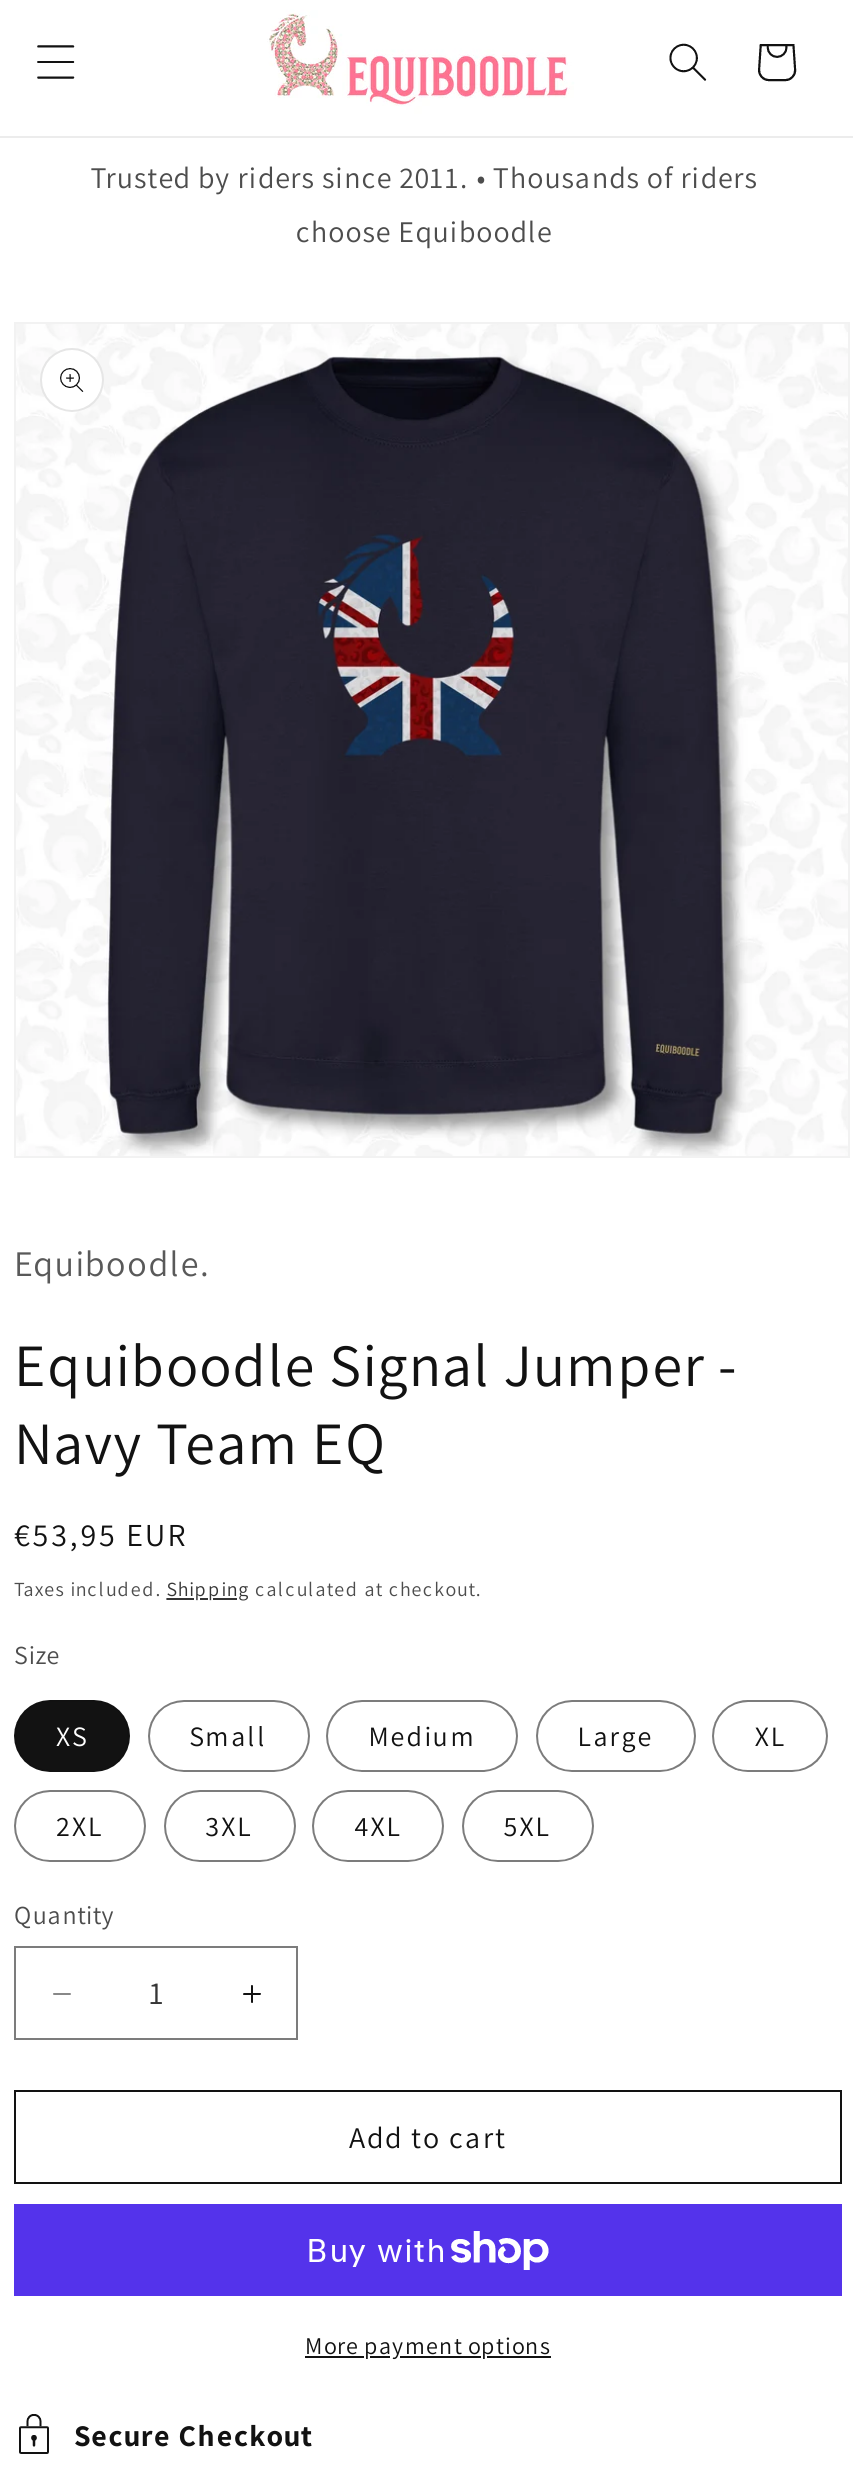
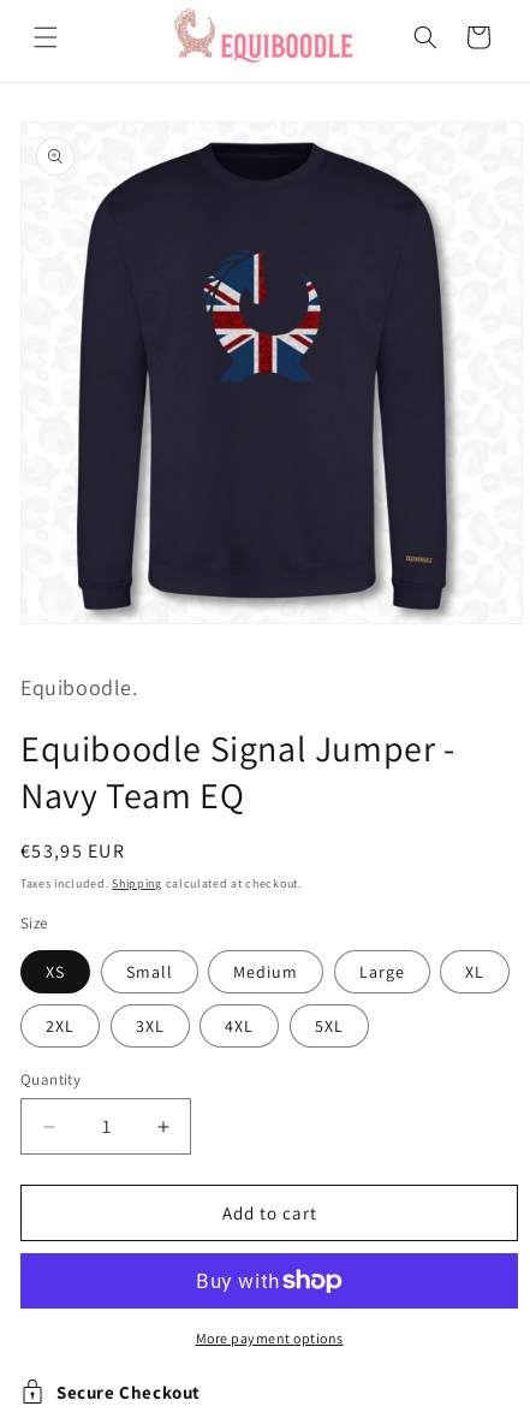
- Trusted by riders since 2011. • Thousands of riders
- choose Equiboodle
